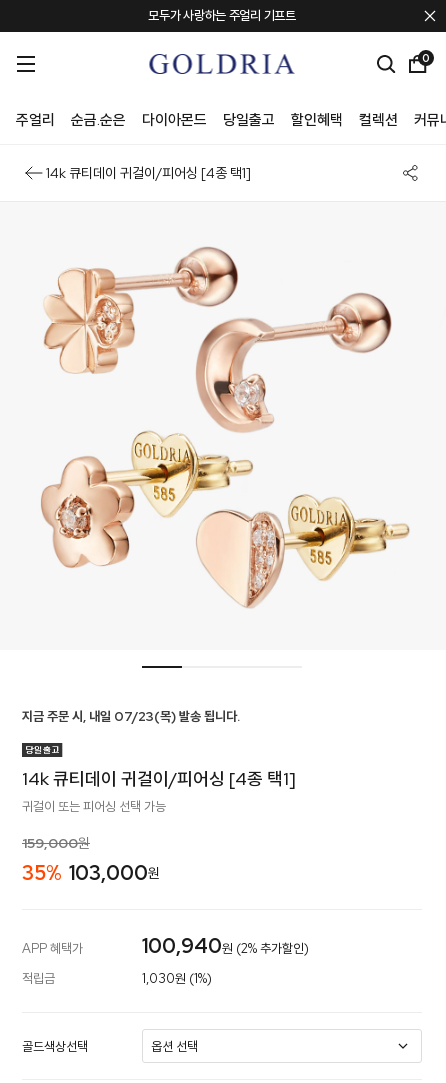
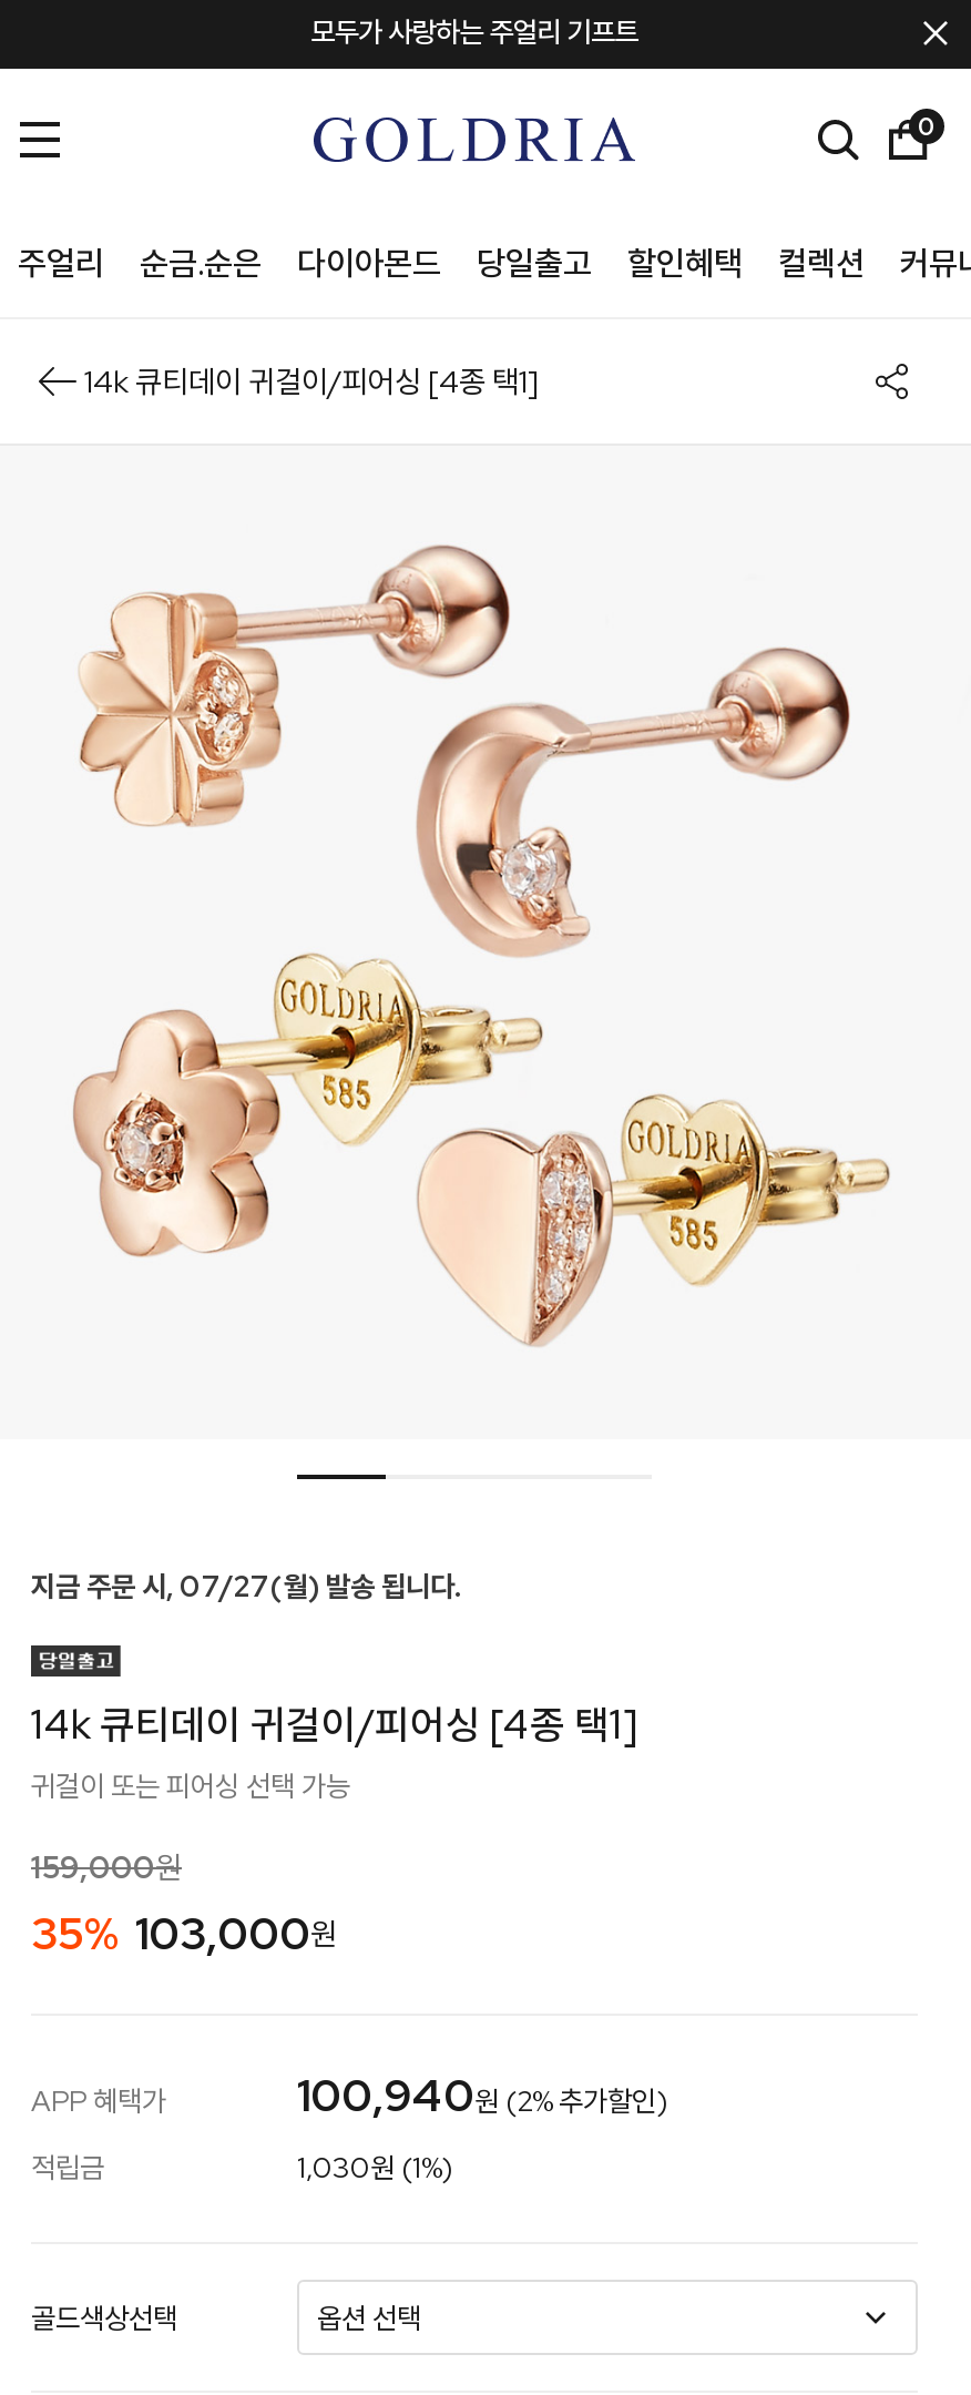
- 지금 주문 시, 내일 07/23(목) 발송 됩니다.
+ 지금 주문 시, 07/27(월) 발송 됩니다.
